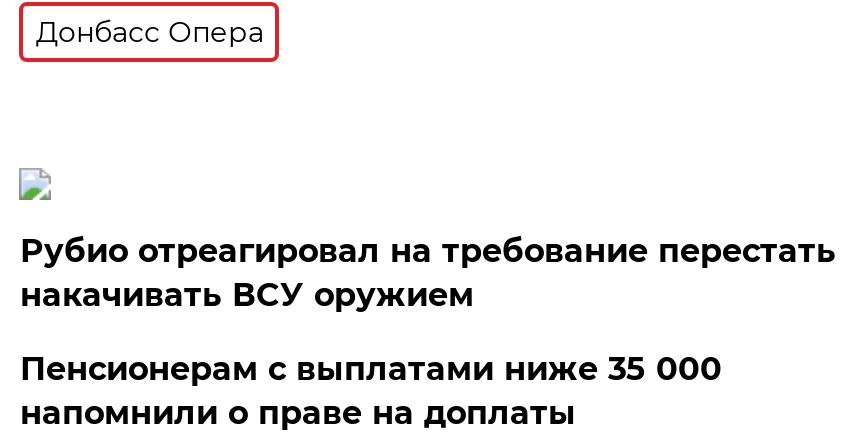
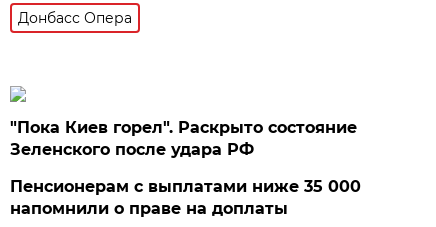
- Рубио отреагировал на требование перестать
- накачивать ВСУ оружием
+ "Пока Киев горел". Раскрыто состояние
+ Зеленского после удара РФ
